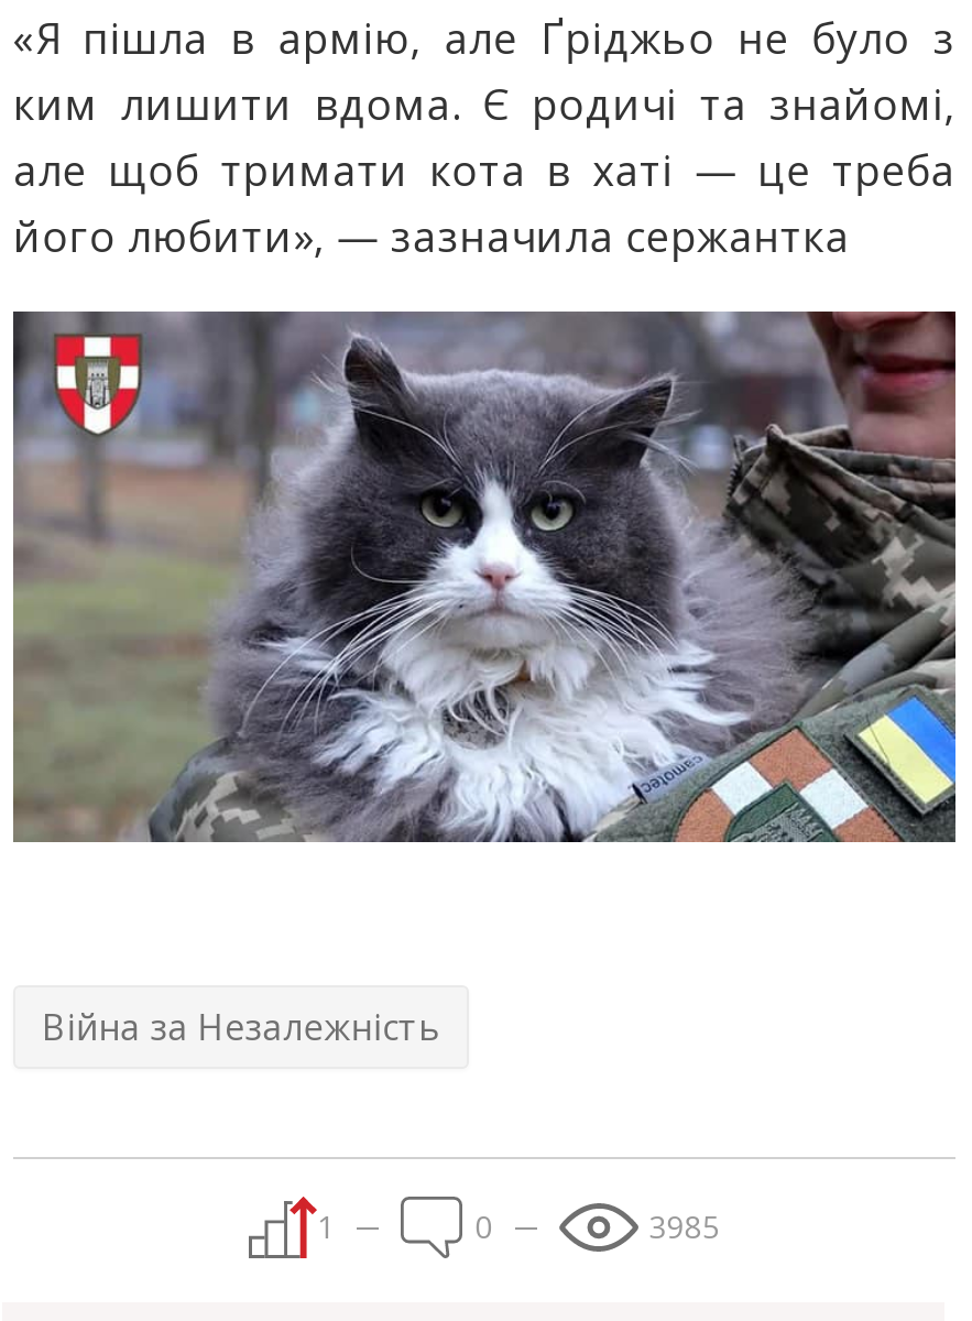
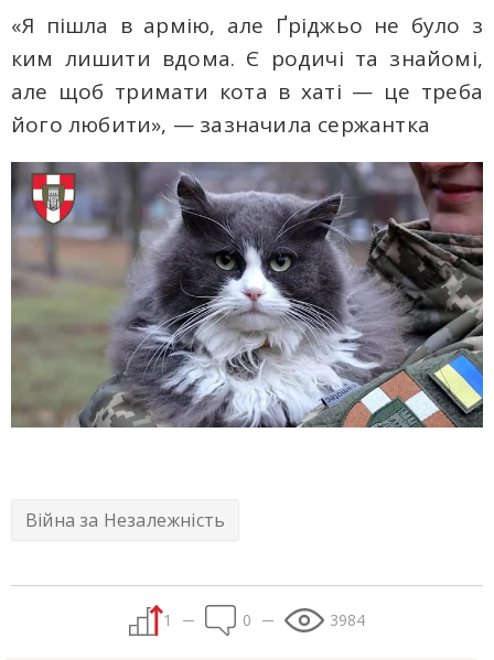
- 3985
+ 3984
